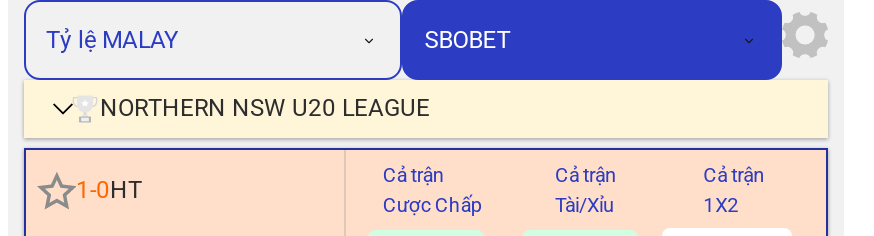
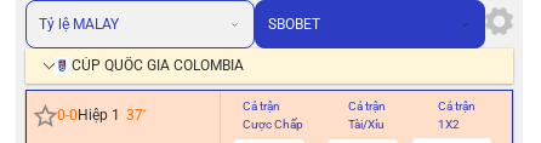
- NORTHERN NSW U20 LEAGUE
+ CÚP QUỐC GIA COLOMBIA

- 1 - 0HT
+ 0 - 0Hiệp 1 37
